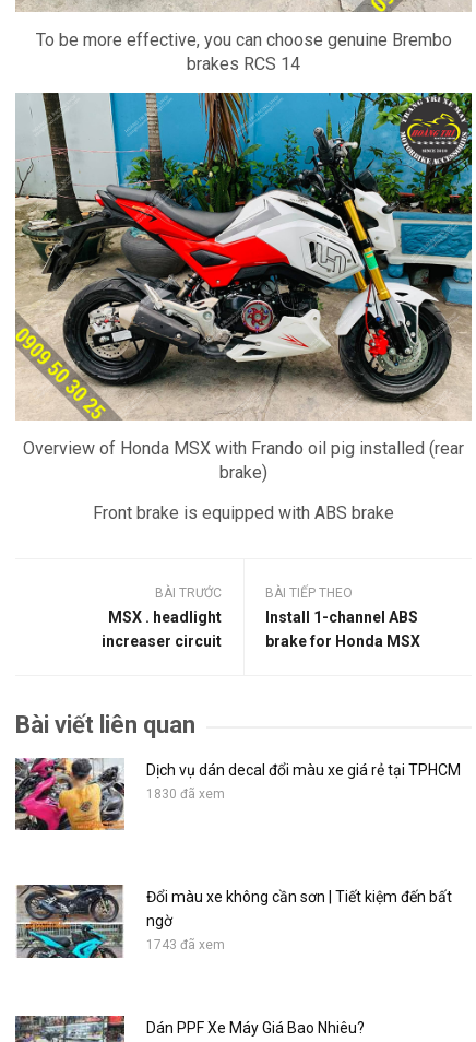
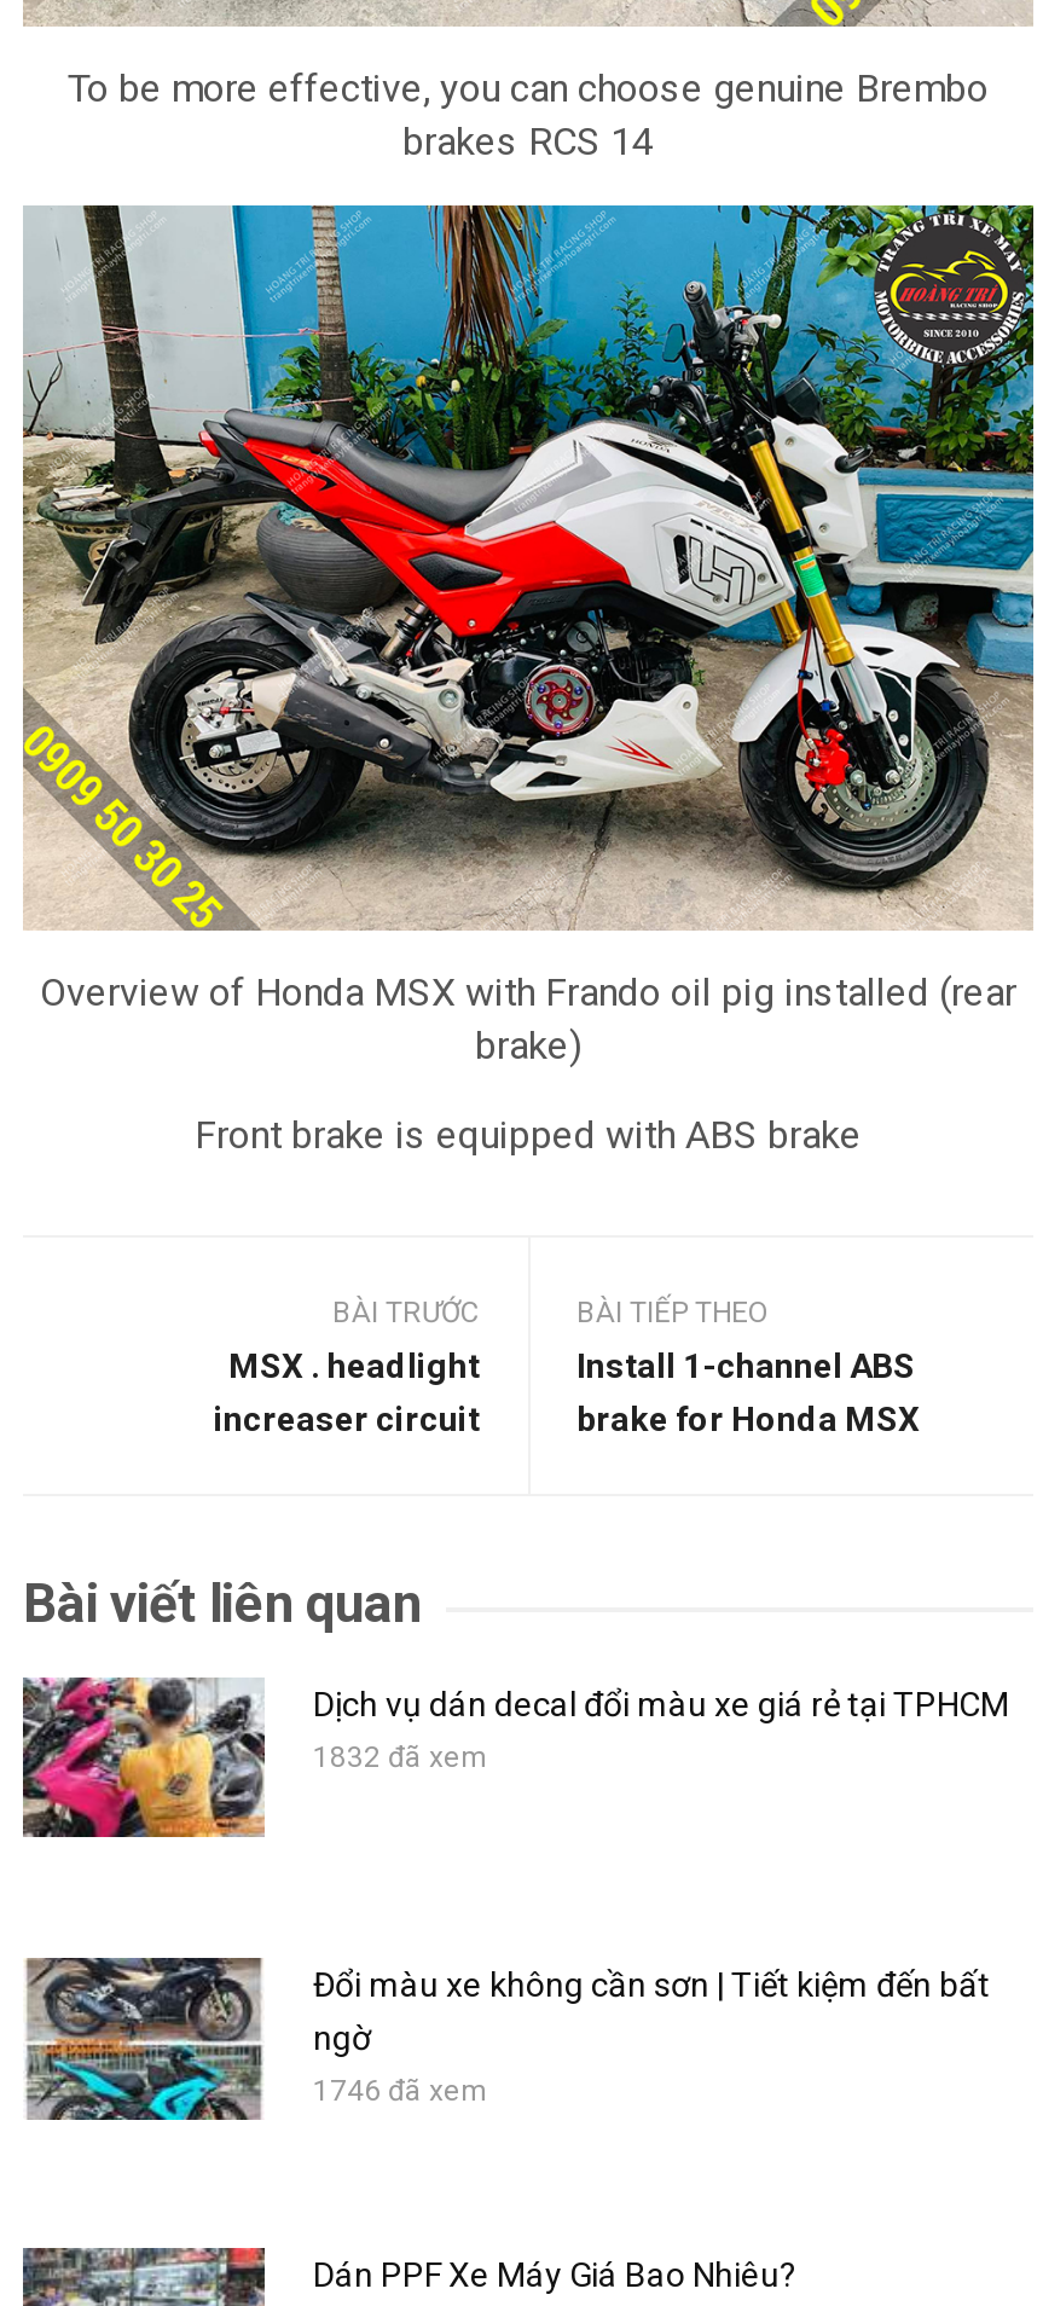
- 1830 đã xem
+ 1832 đã xem

- 1743 đã xem
+ 1746 đã xem
